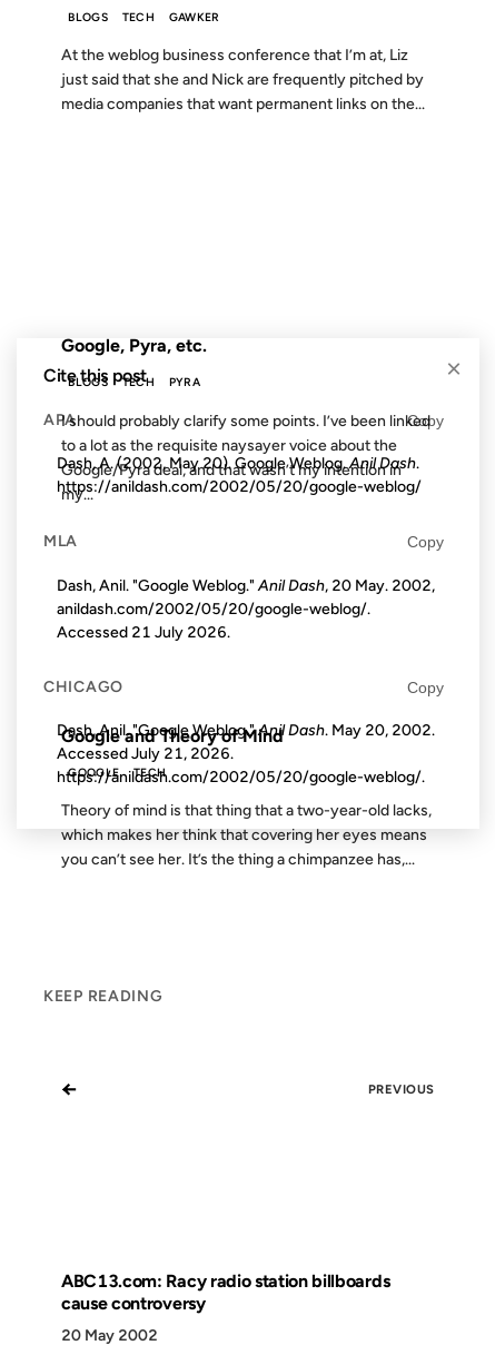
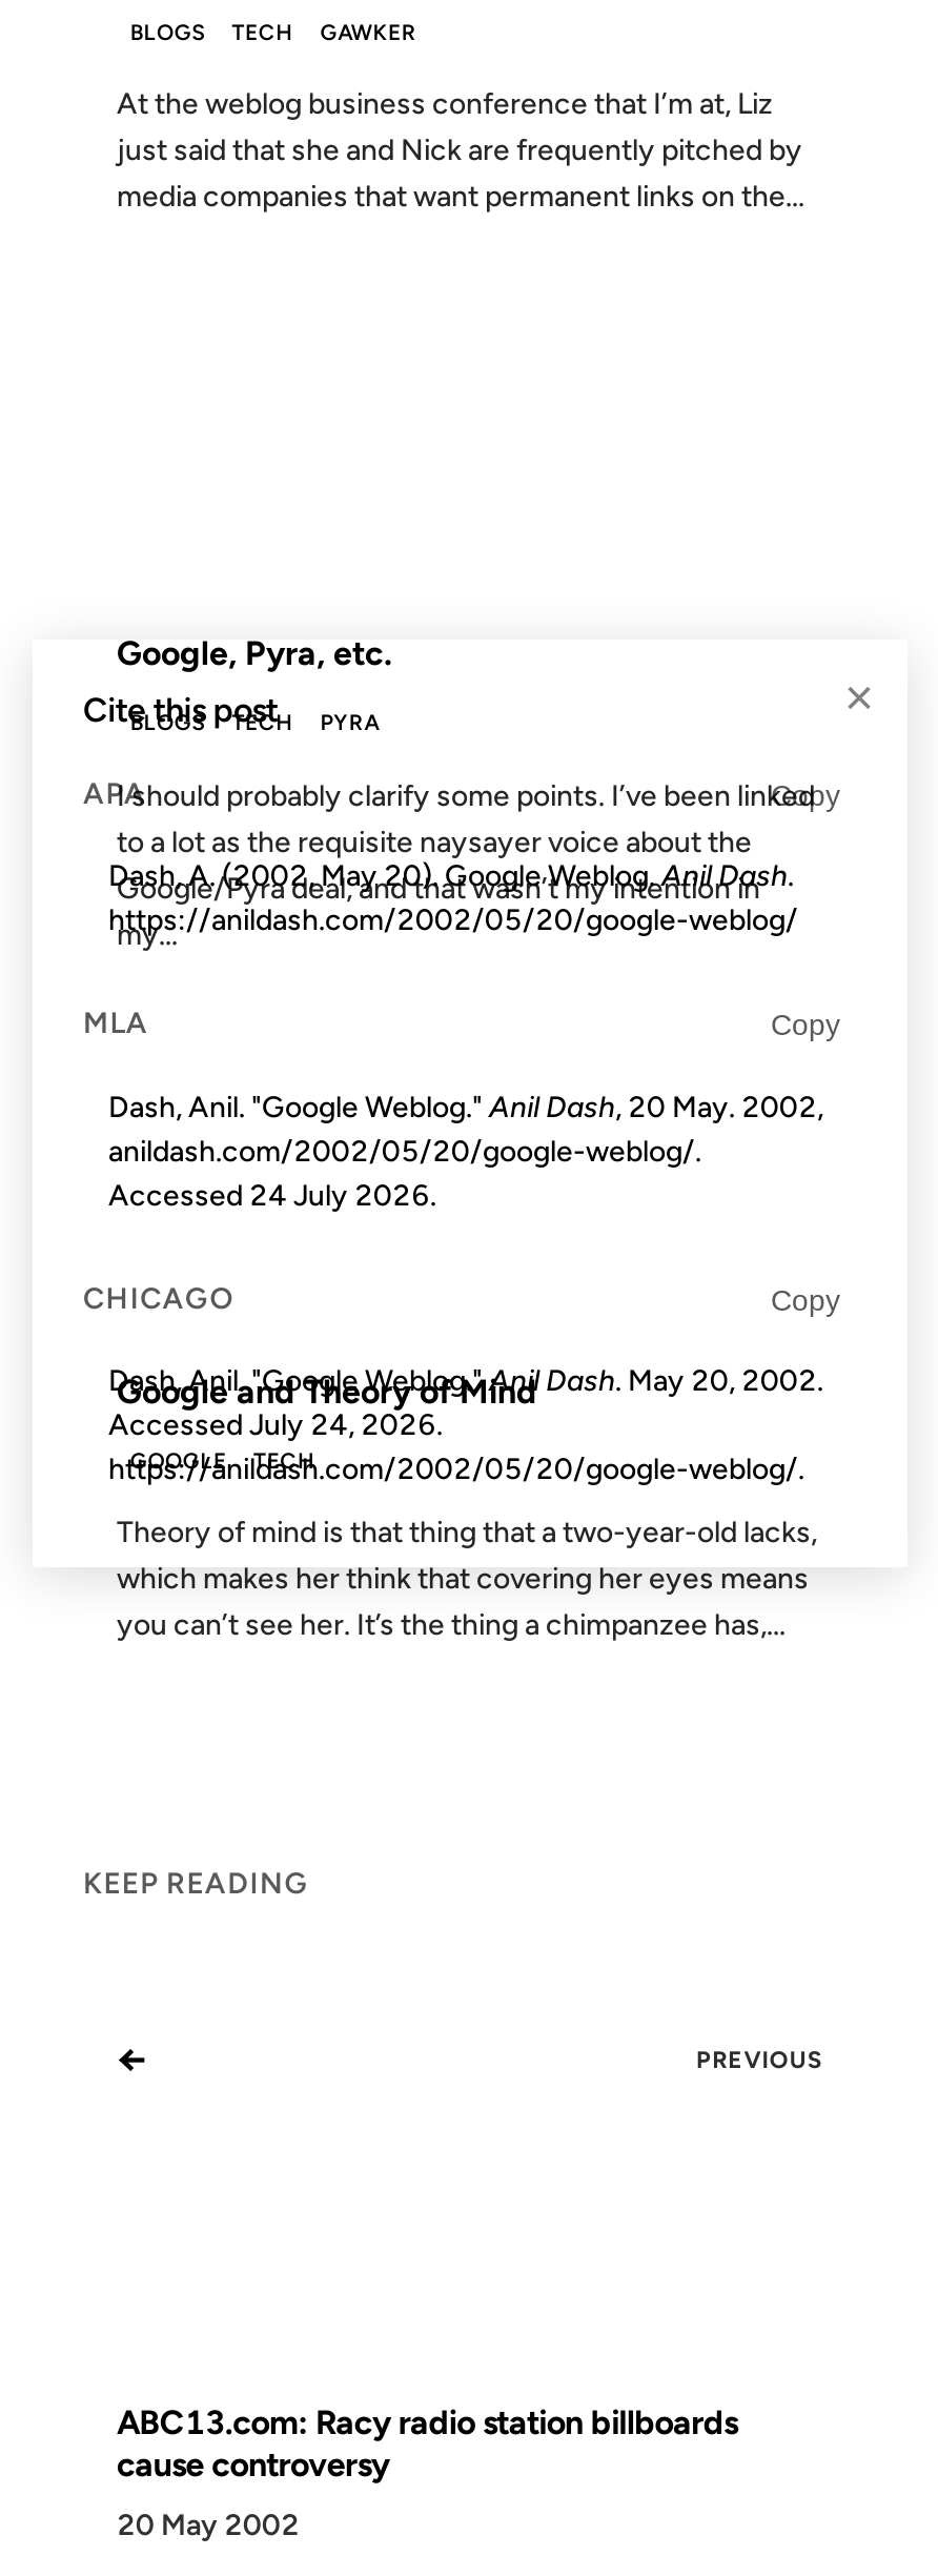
- Accessed 21 July 2026.
+ Accessed 24 July 2026.

- Accessed July 21, 2026.
+ Accessed July 24, 2026.
